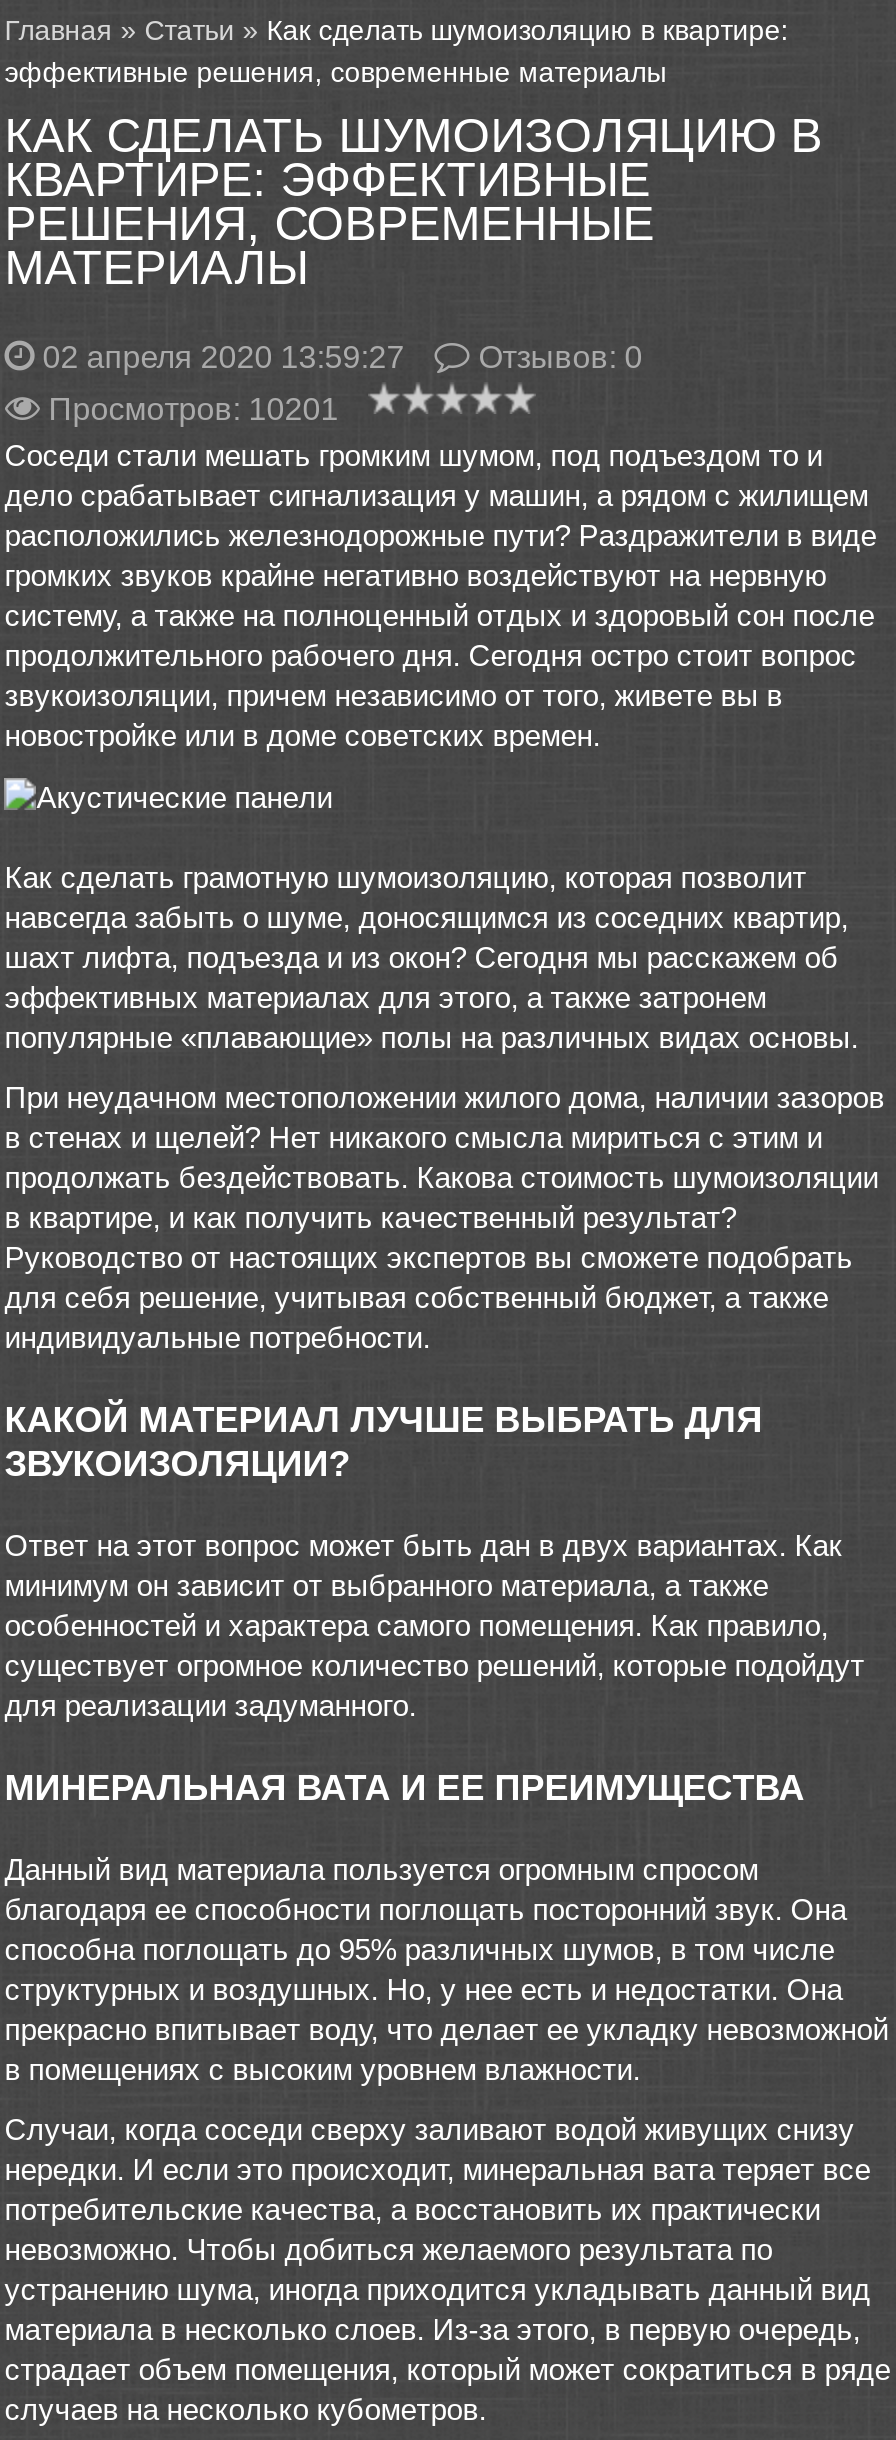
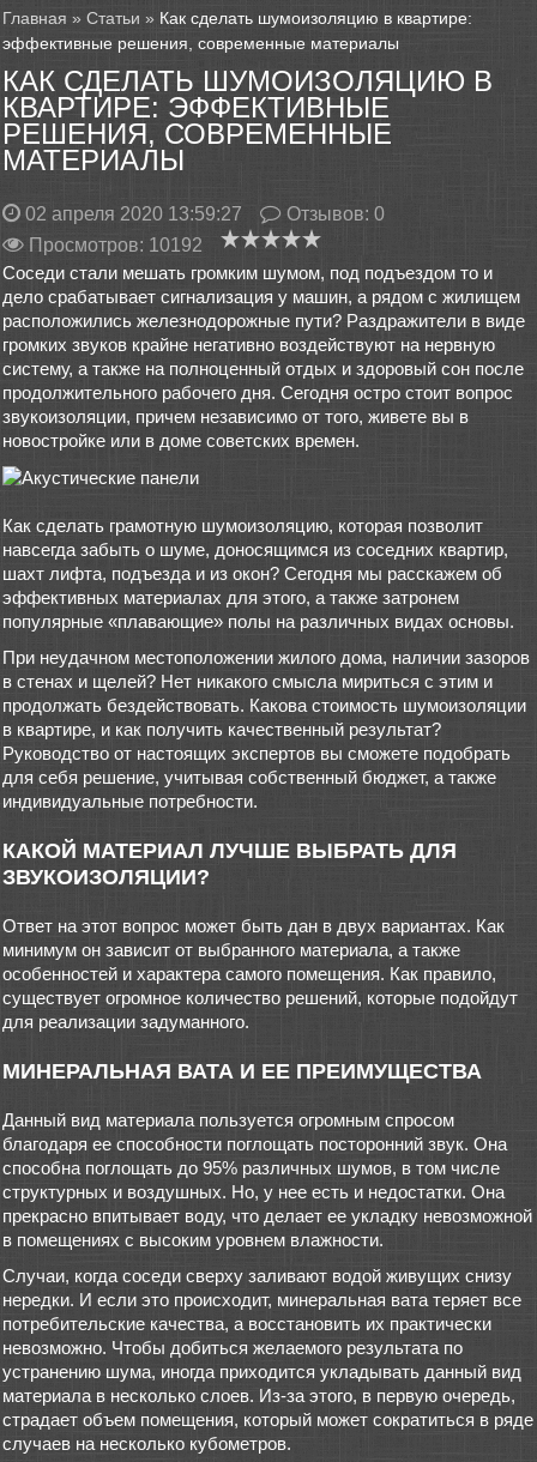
- Просмотров: 10201
+ Просмотров: 10192
